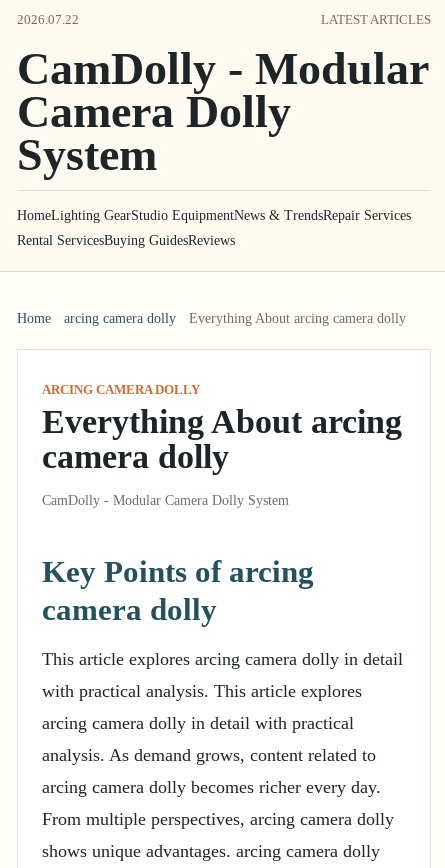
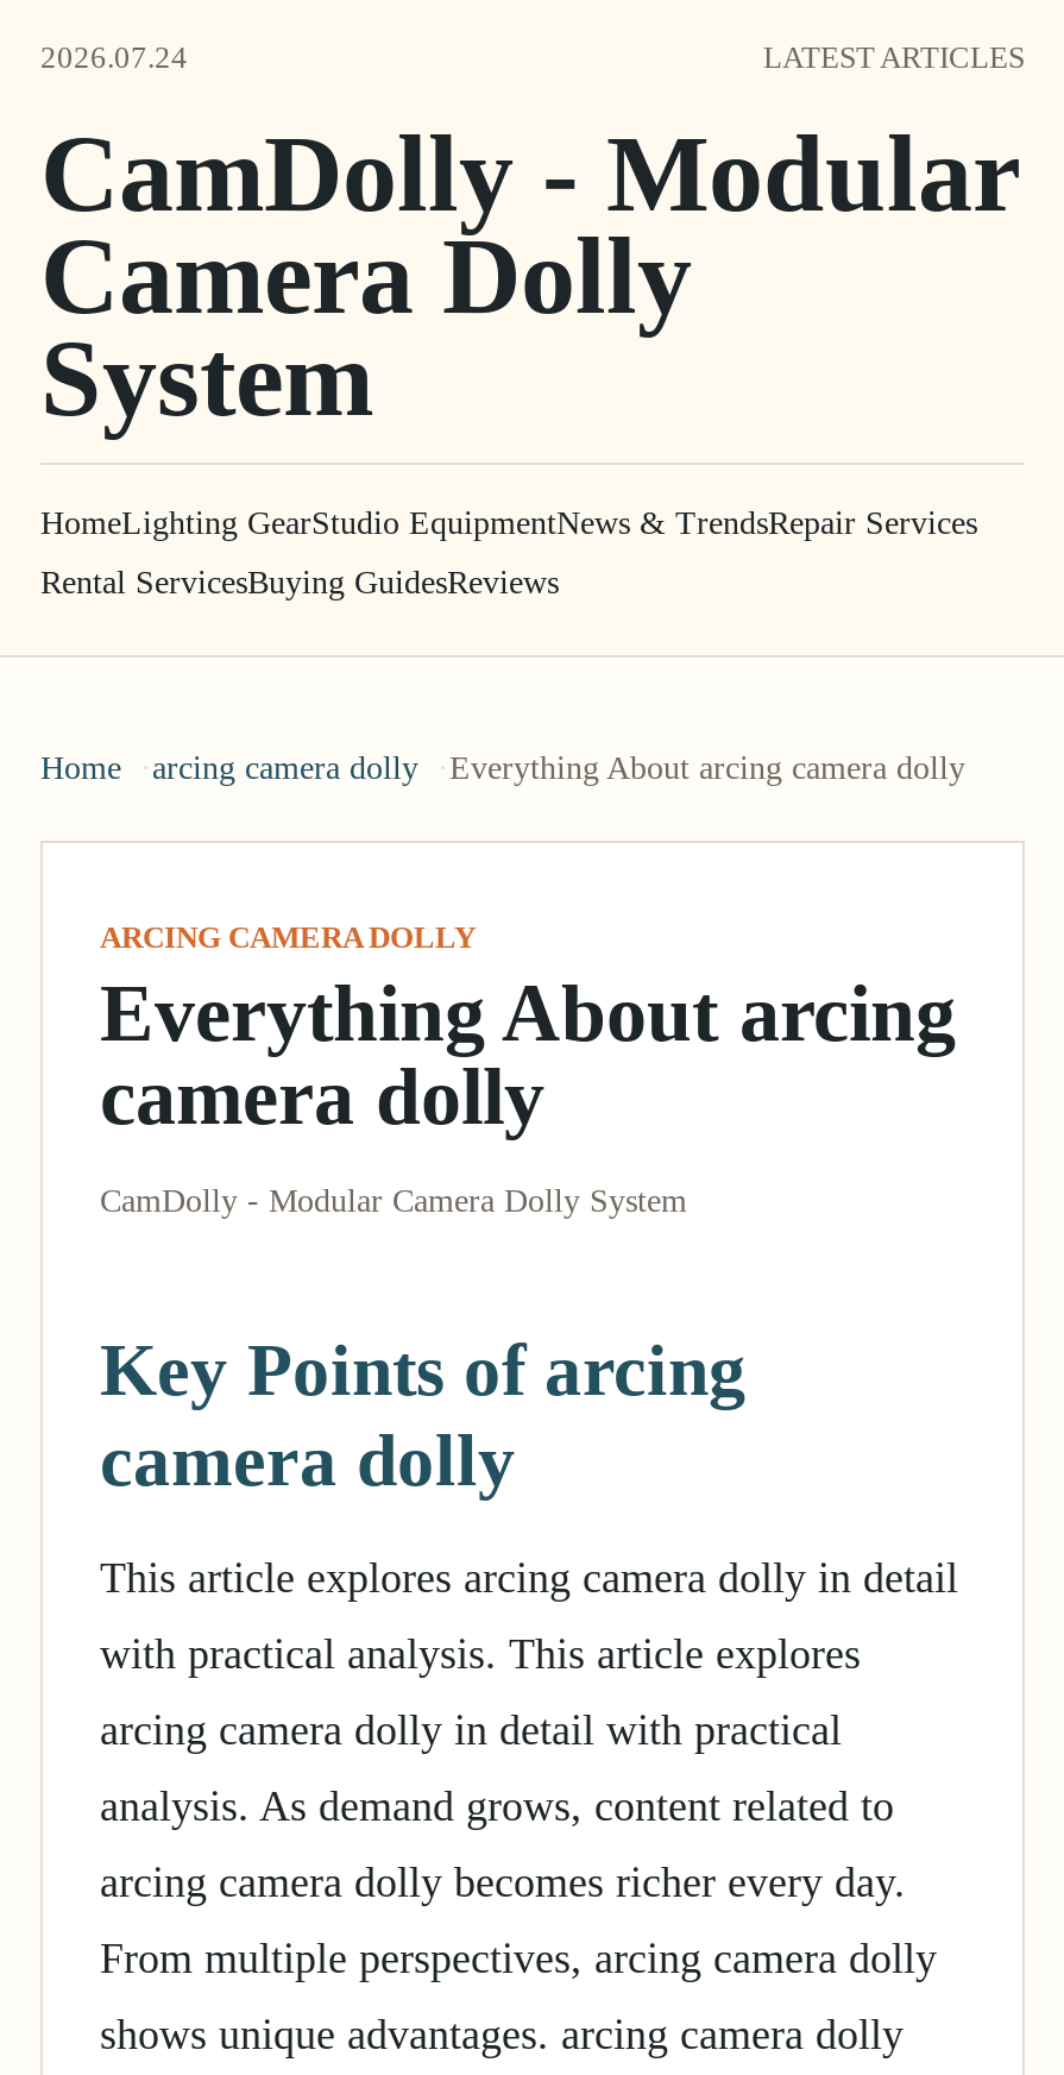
- 2026.07.22
+ 2026.07.24
